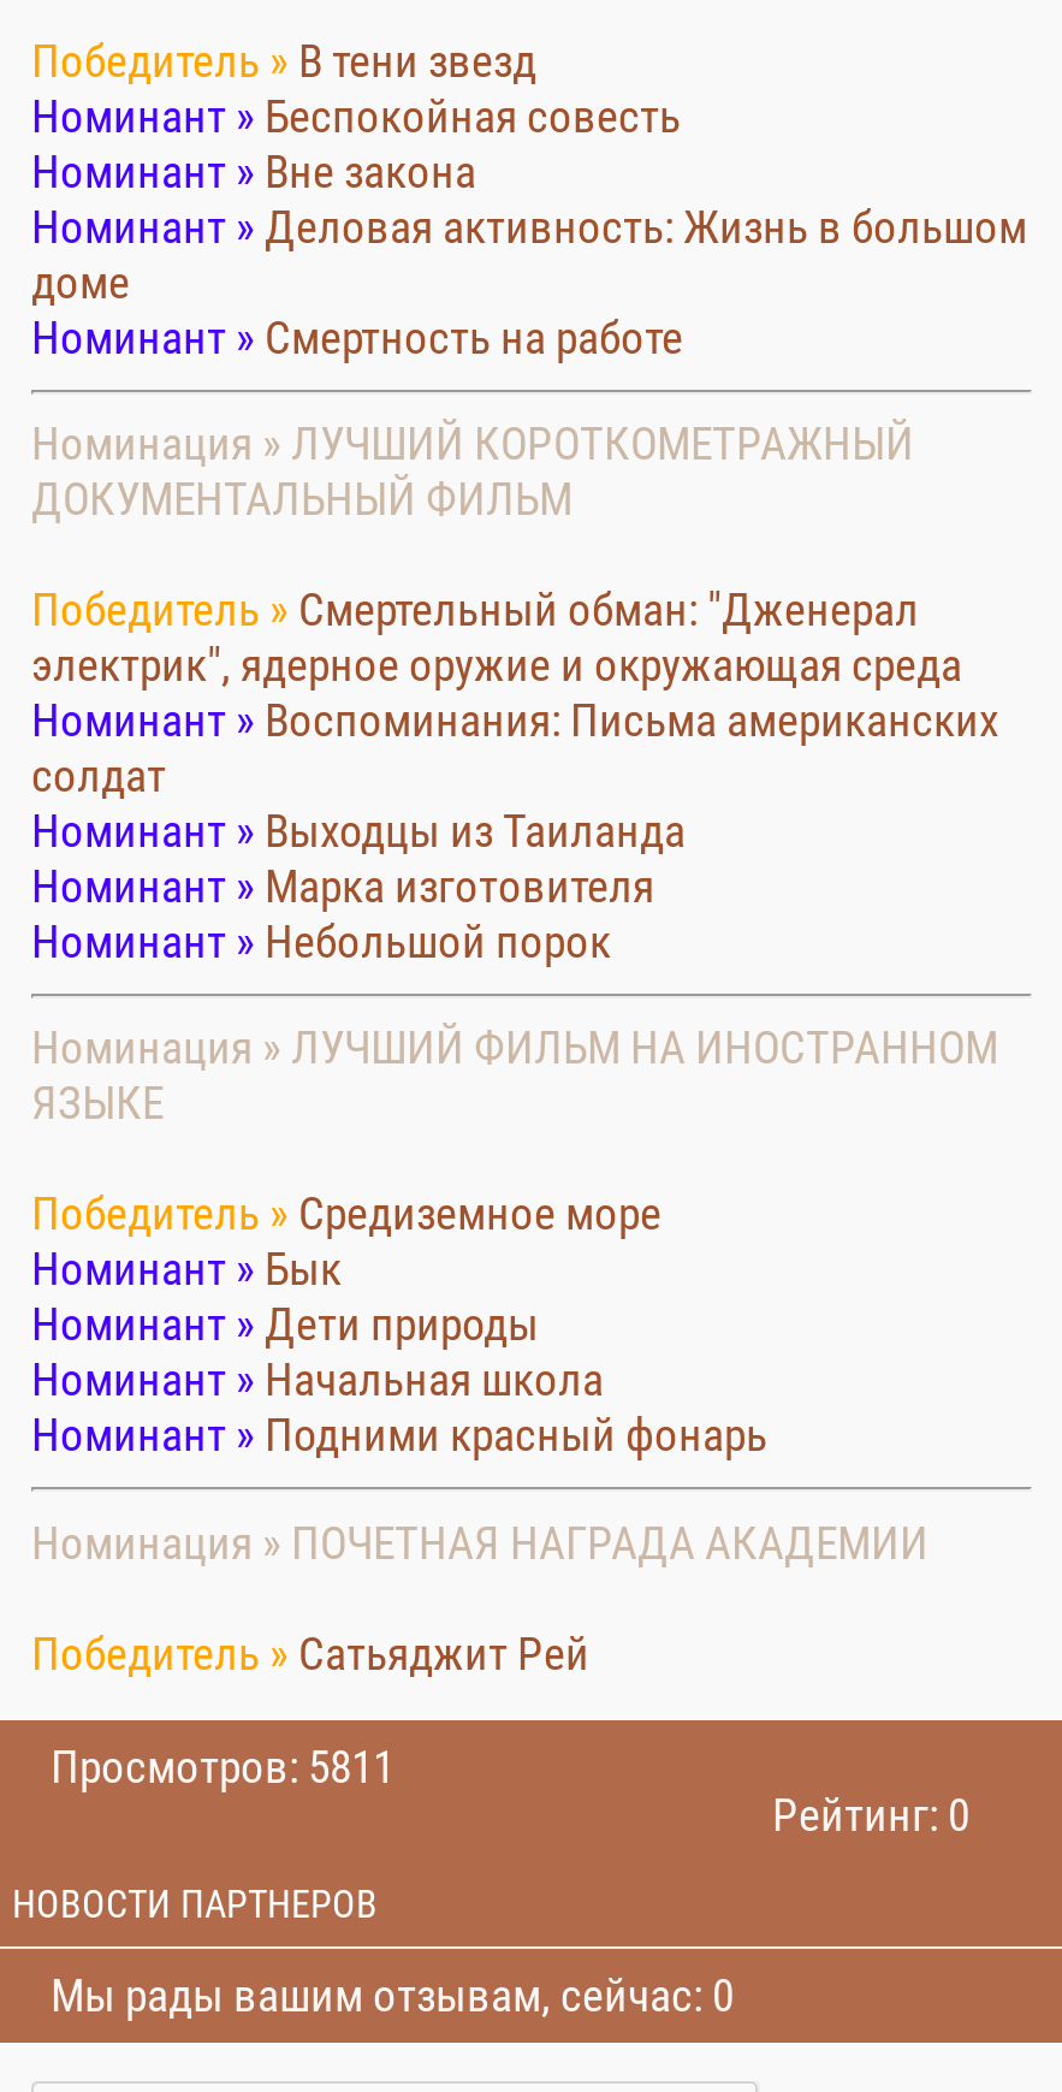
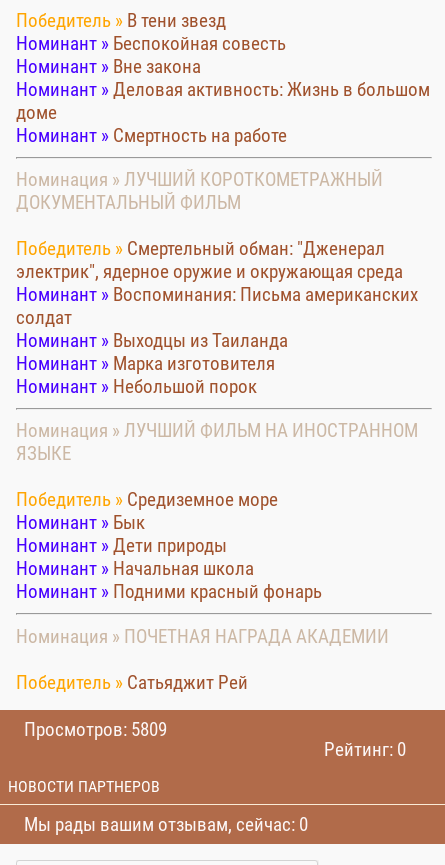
- Просмотров: 5811
+ Просмотров: 5809
